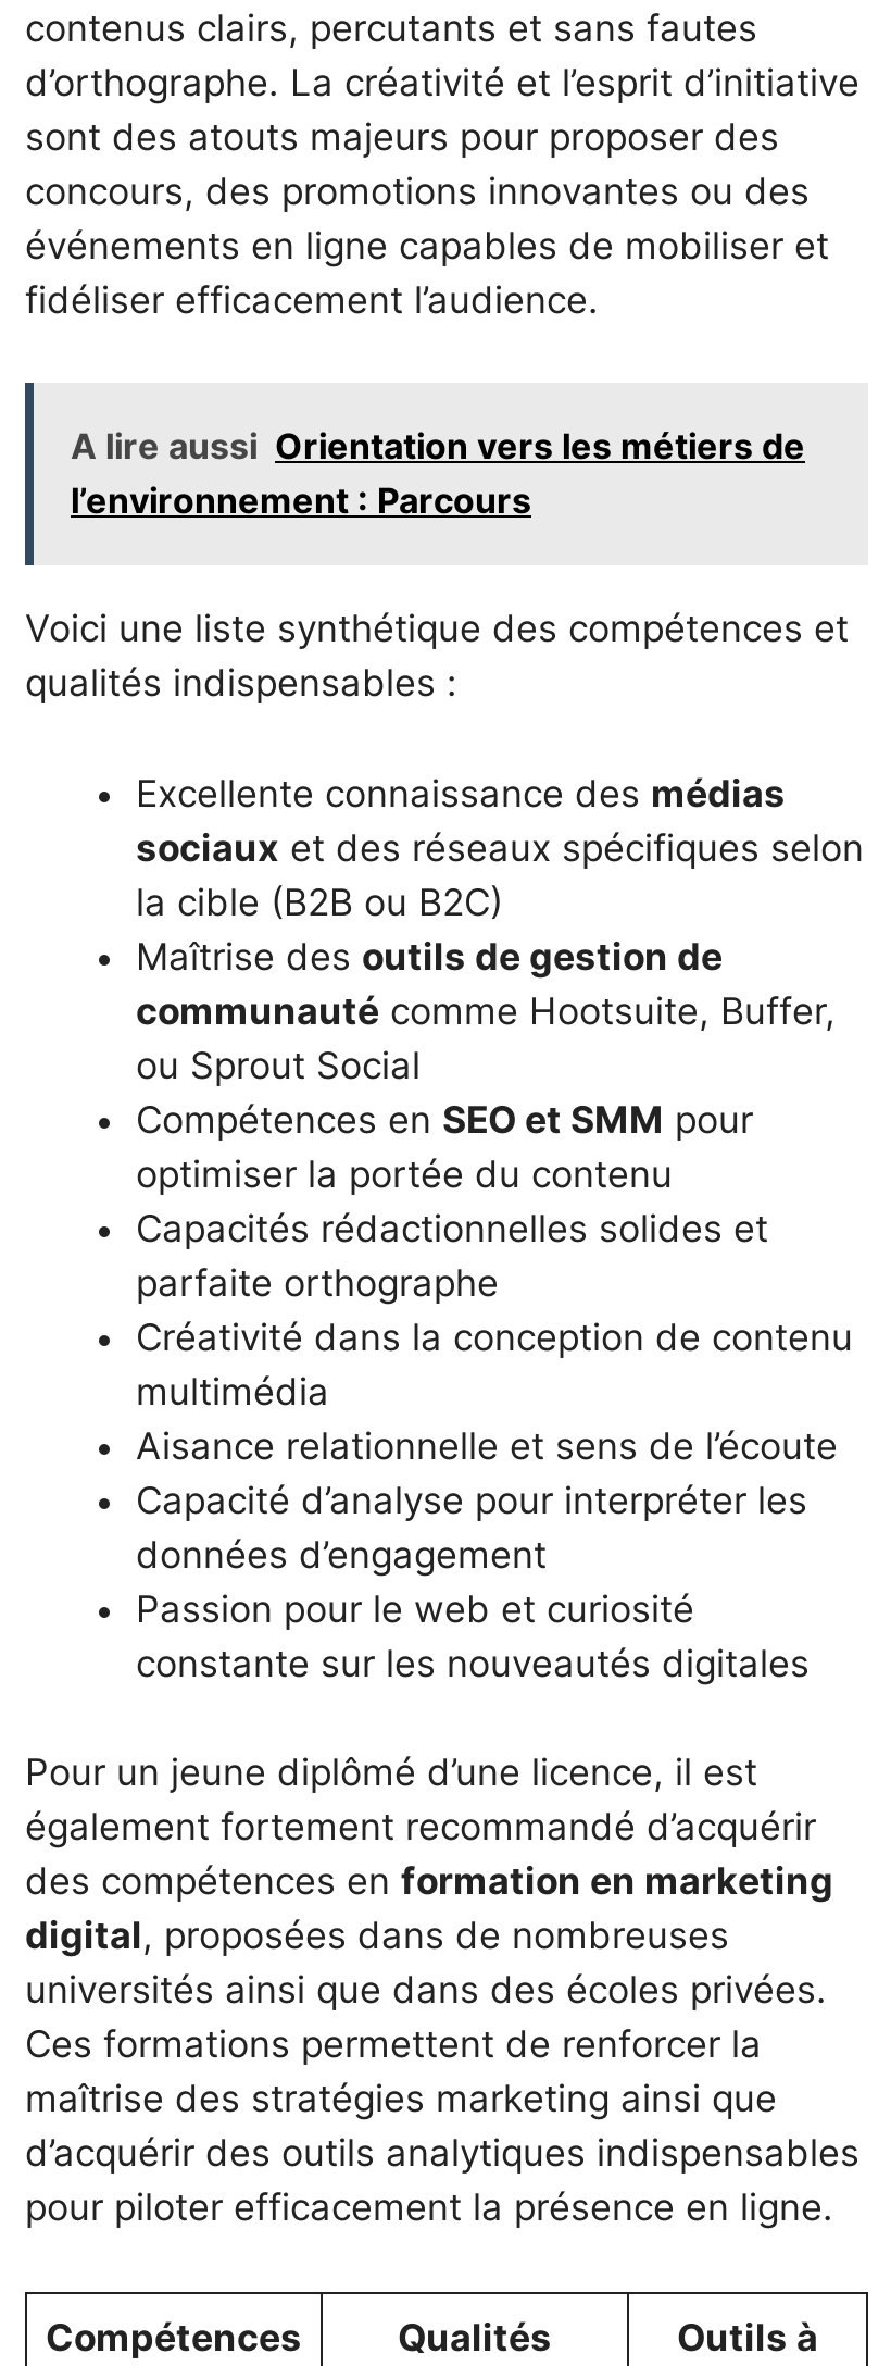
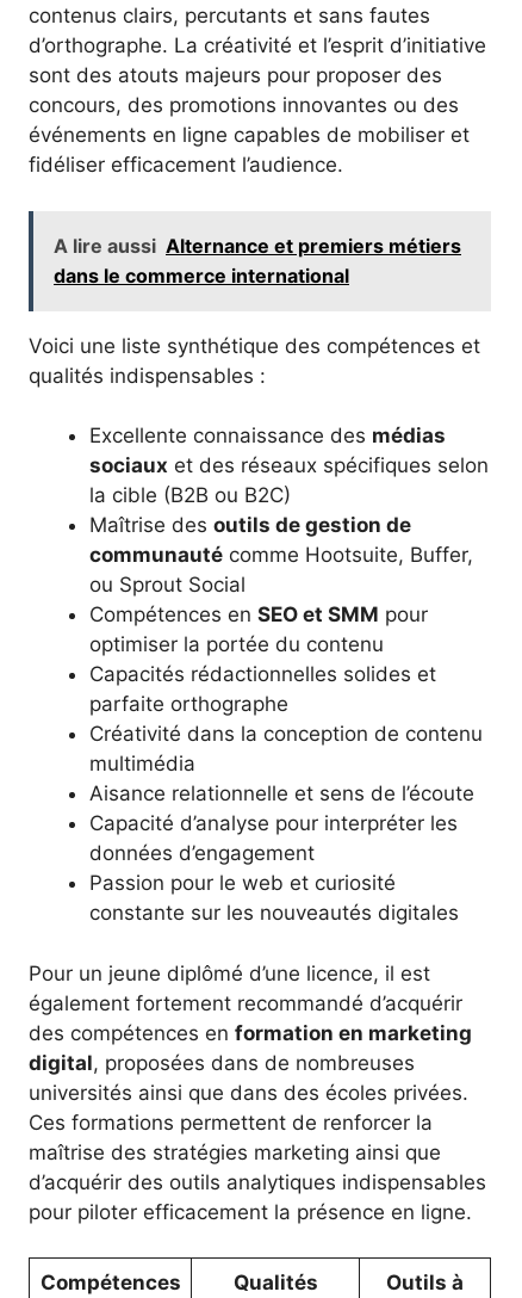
- A lire aussi Orientation vers les métiers de
- l’environnement : Parcours
+ A lire aussi Alternance et premiers métiers
+ dans le commerce international
